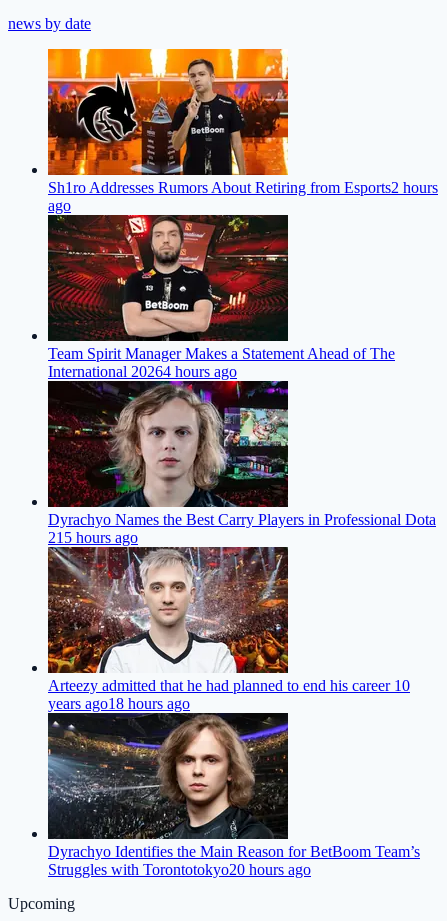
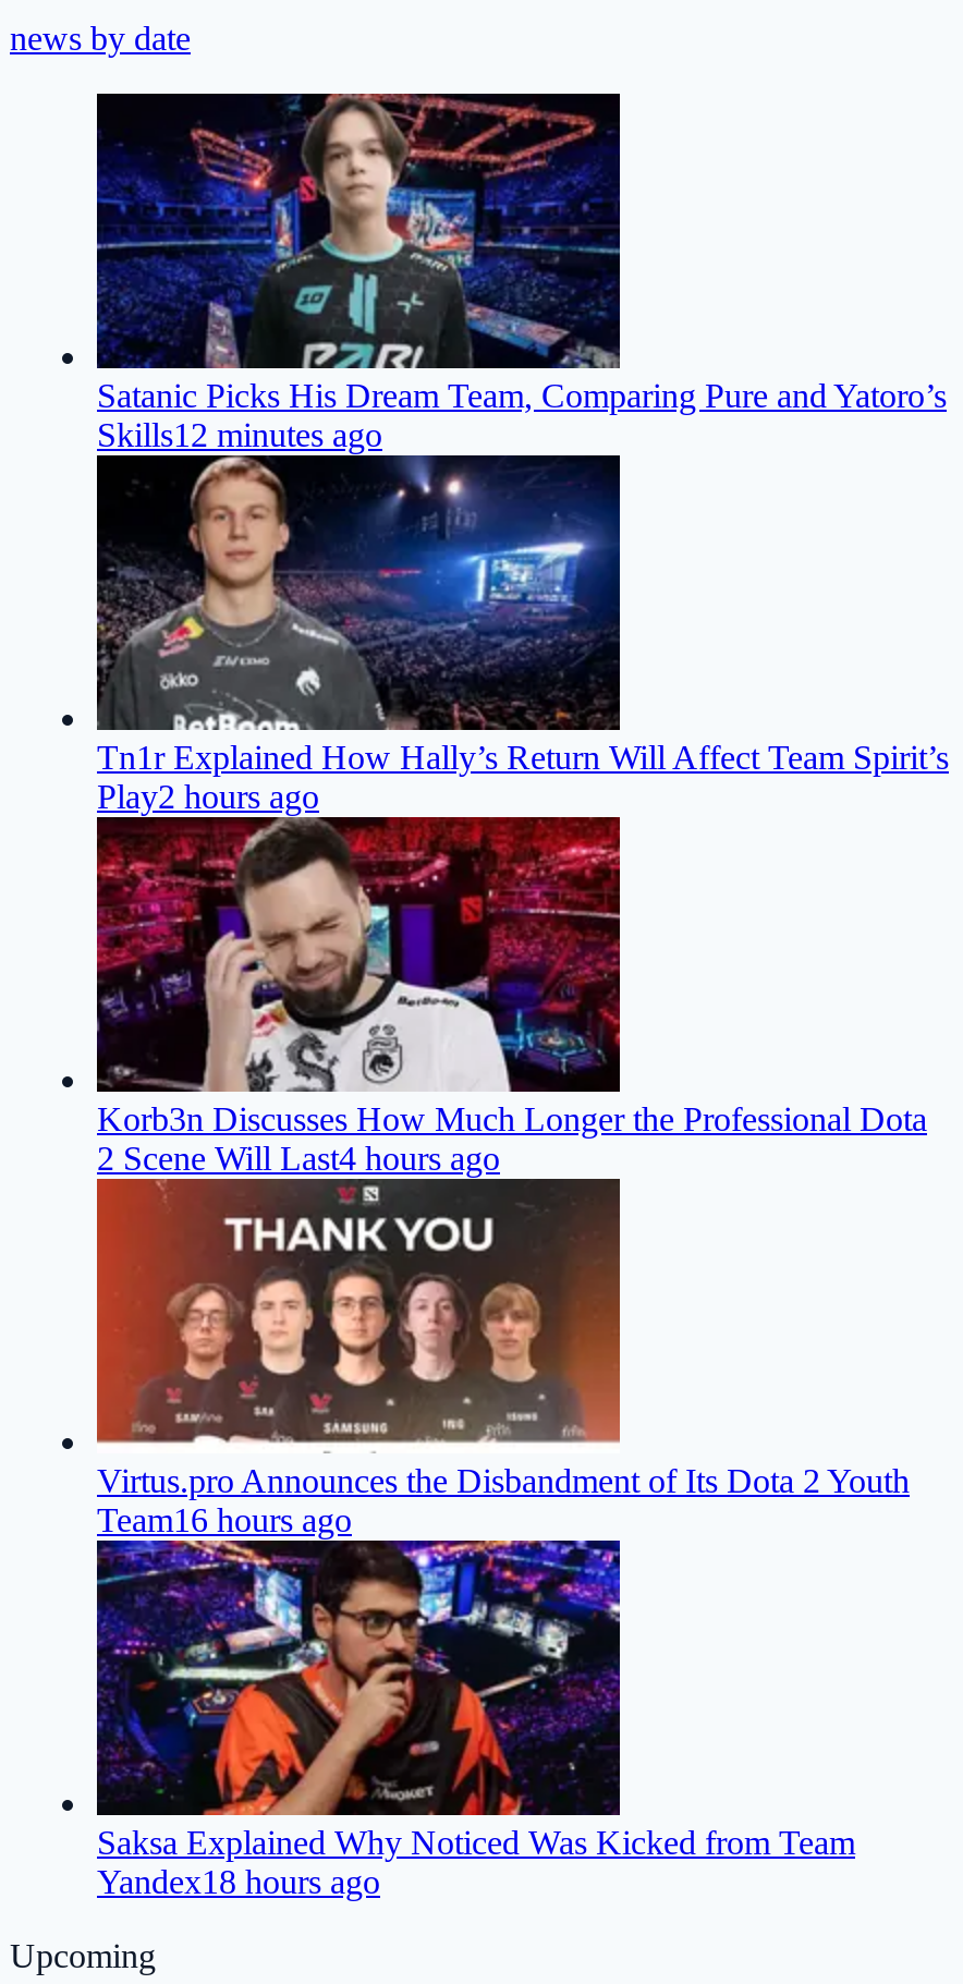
- [image]
- Sh1ro Addresses Rumors About Retiring from Esports2 hours
- ago
+ [image]
+ Satanic Picks His Dream Team, Comparing Pure and Yatoro’s
+ Skills12 minutes ago

- [image]
- Team Spirit Manager Makes a Statement Ahead of The
- International 20264 hours ago
+ [image]
+ Tn1r Explained How Hally’s Return Will Affect Team Spirit’s
+ Play2 hours ago

- [image]
- Dyrachyo Names the Best Carry Players in Professional Dota
- 215 hours ago
+ [image]
+ Korb3n Discusses How Much Longer the Professional Dota
+ 2 Scene Will Last4 hours ago

- [image]
- Arteezy admitted that he had planned to end his career 10
- years ago18 hours ago
+ [image]
+ Virtus.pro Announces the Disbandment of Its Dota 2 Youth
+ Team16 hours ago

- [image]
- Dyrachyo Identifies the Main Reason for BetBoom Team’s
- Struggles with Torontotokyo20 hours ago
+ [image]
+ Saksa Explained Why Noticed Was Kicked from Team
+ Yandex18 hours ago
